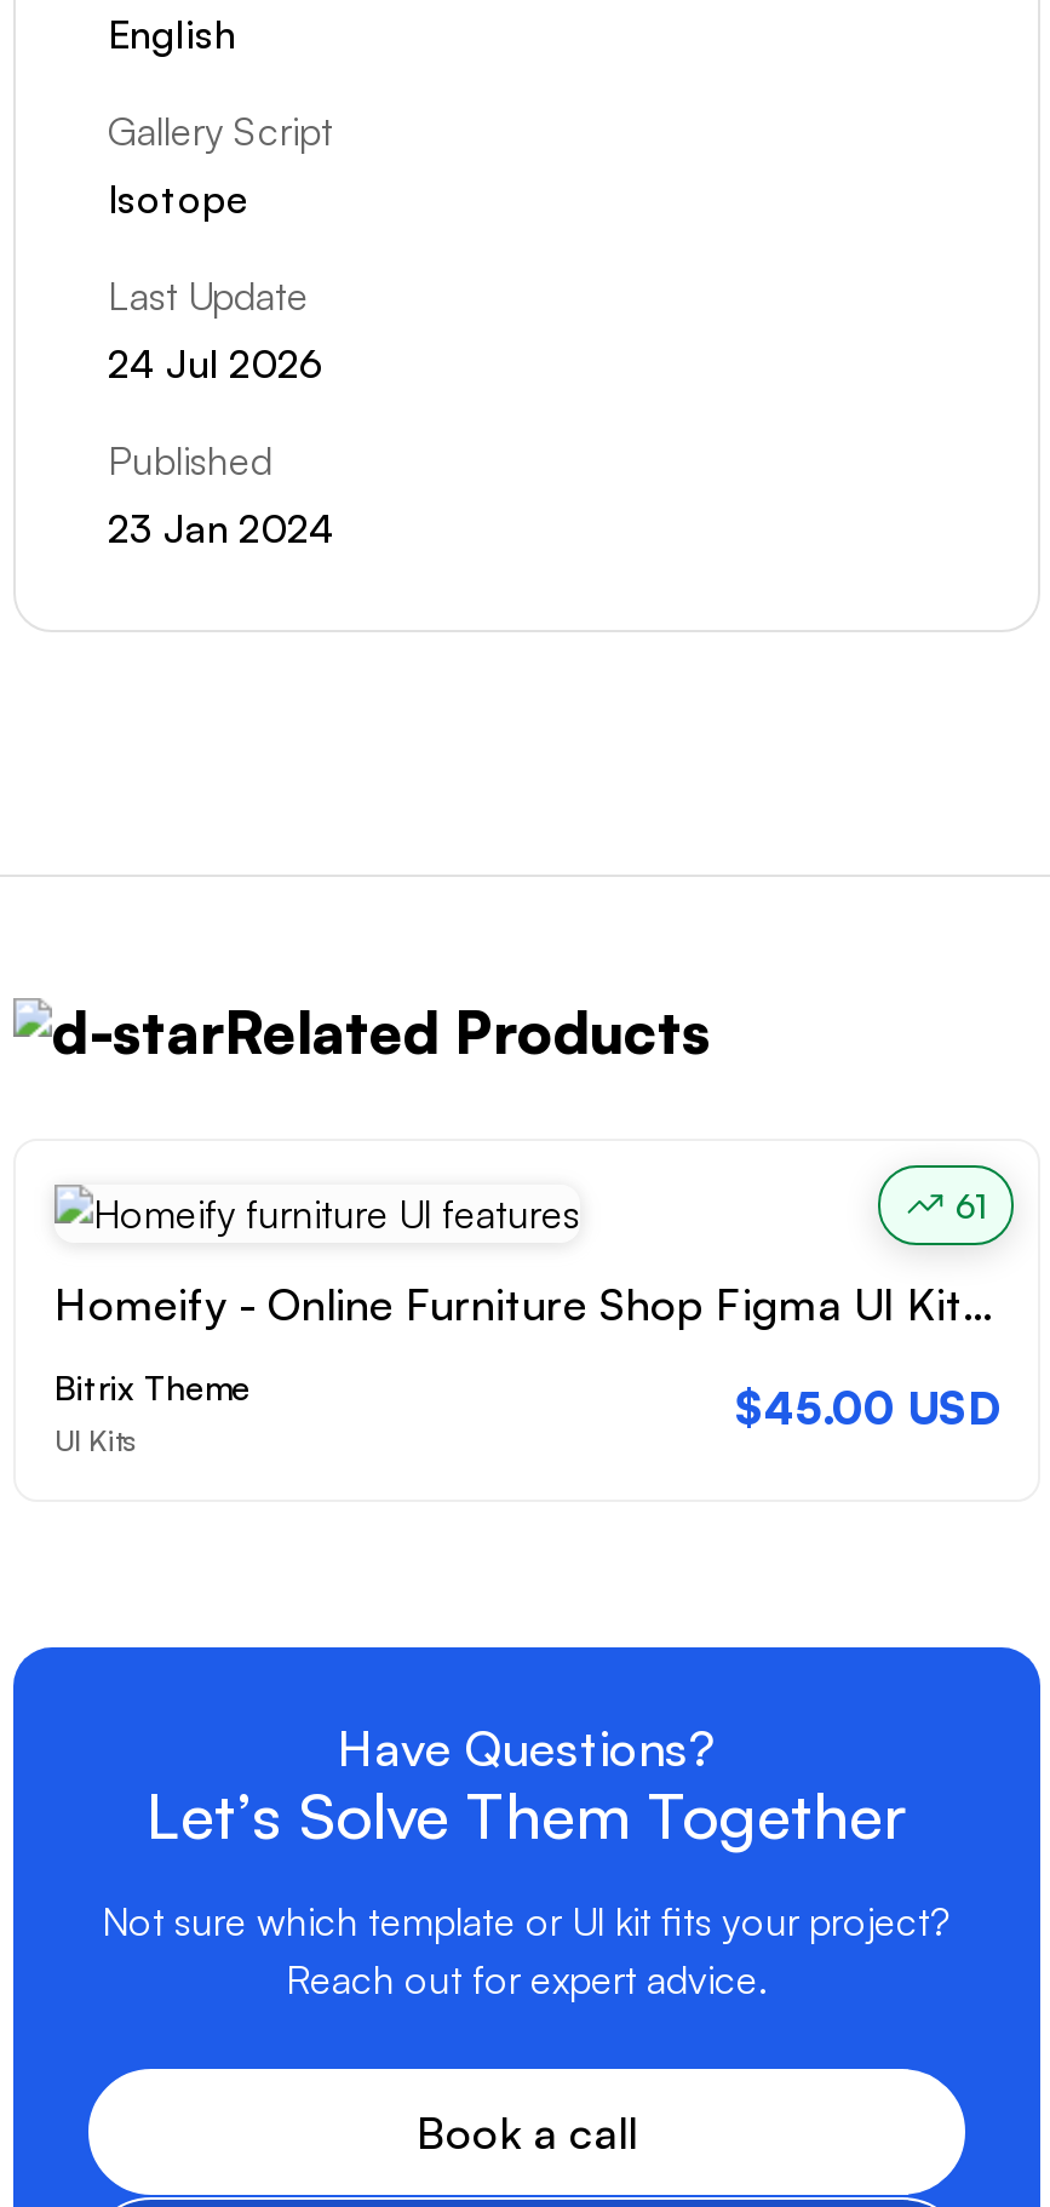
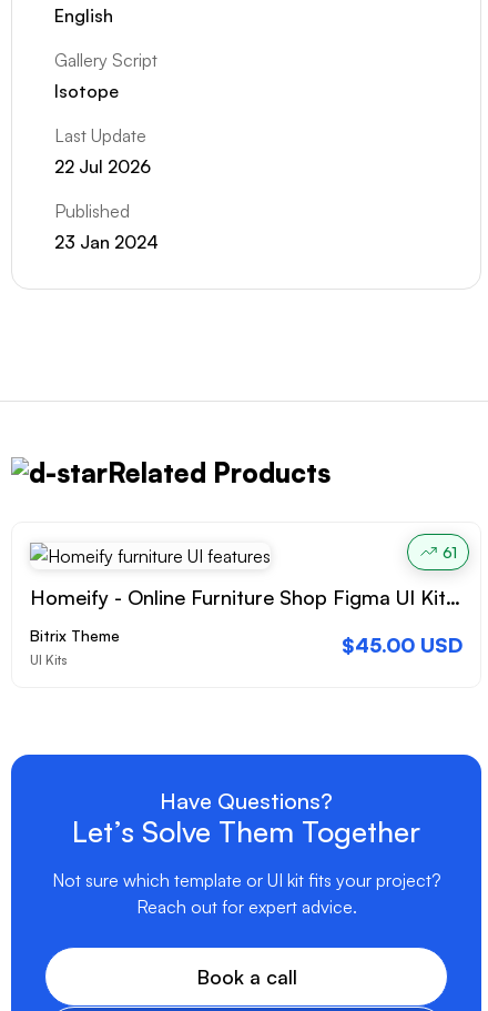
- 24 Jul 2026
+ 22 Jul 2026
